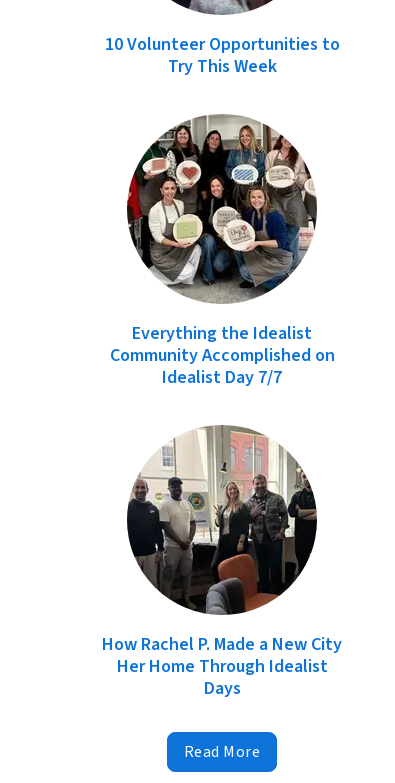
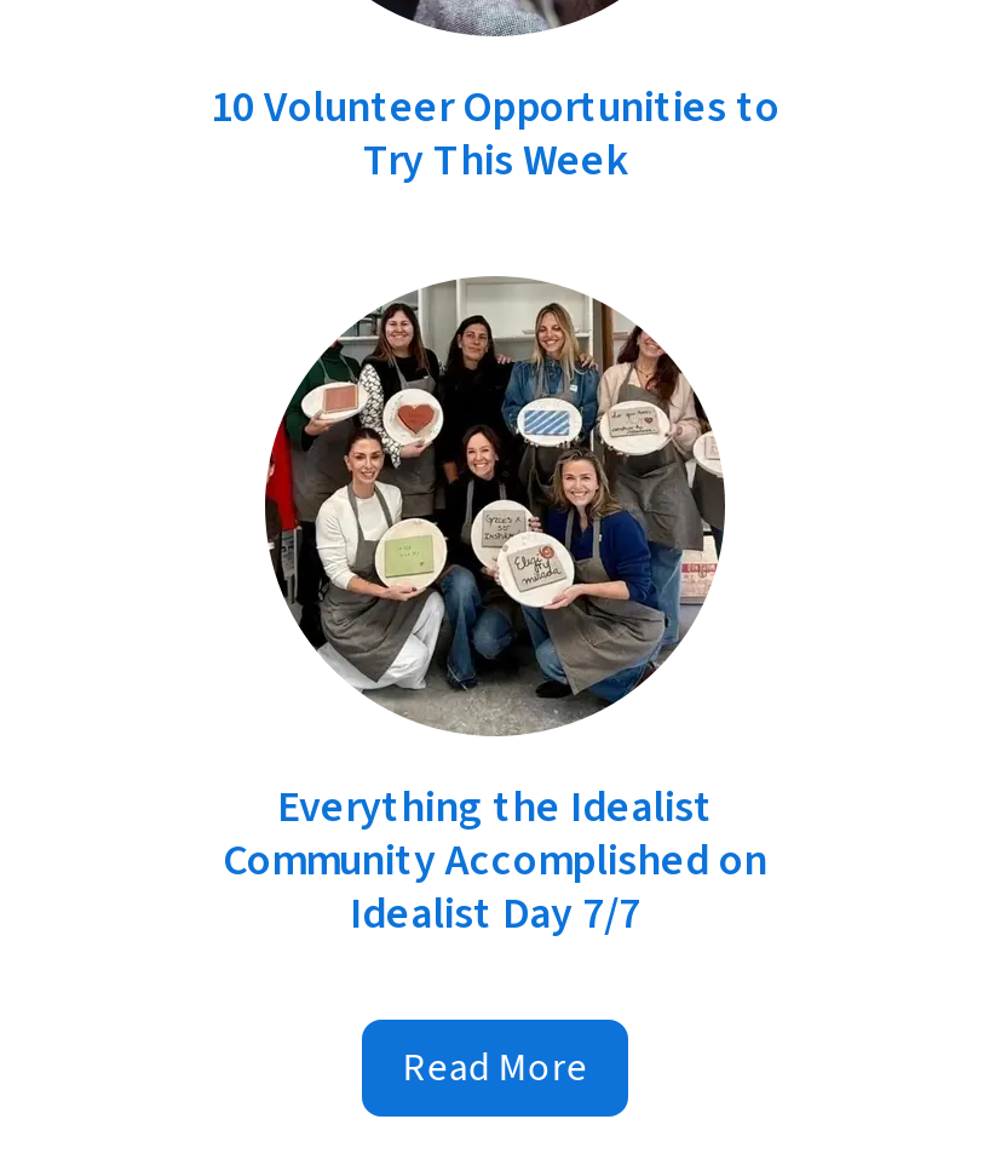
- [image]
- How Rachel P. Made a New City
- Her Home Through Idealist
- Days
